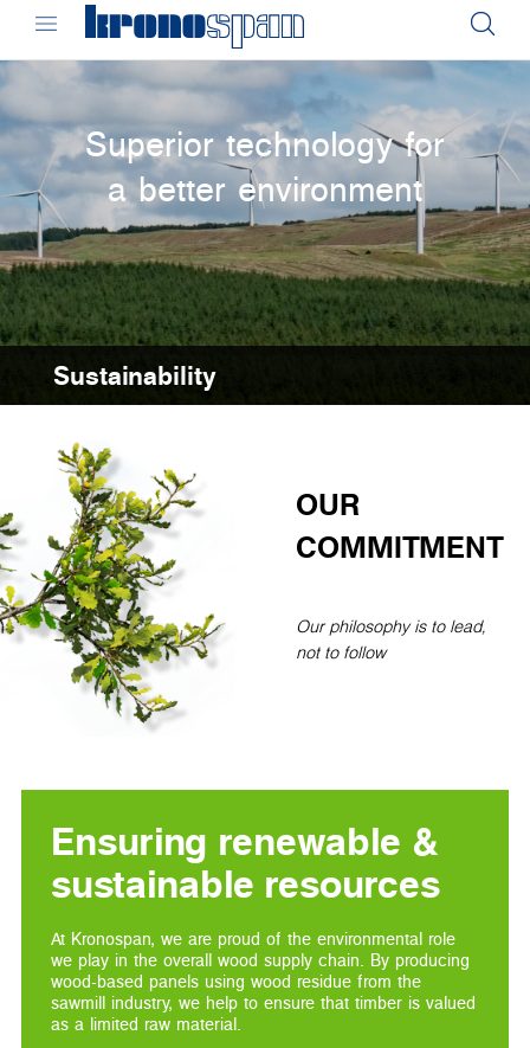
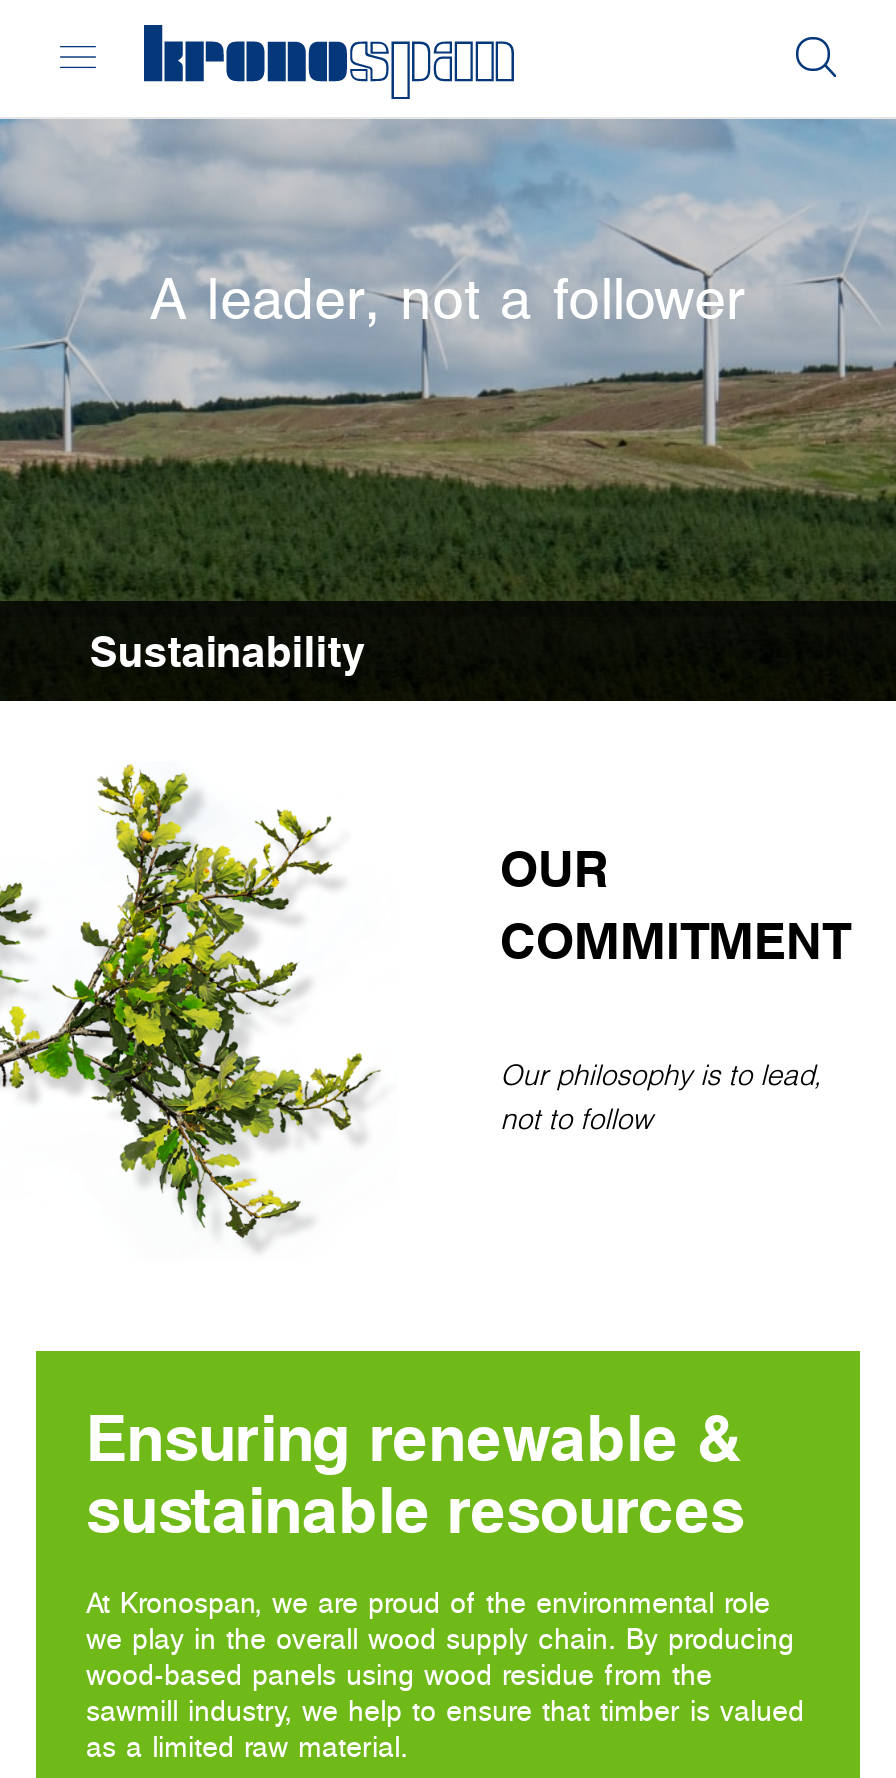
- Superior technology for
- a better environment
+ A leader, not a follower
